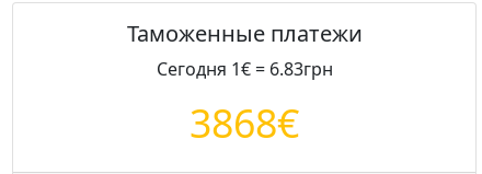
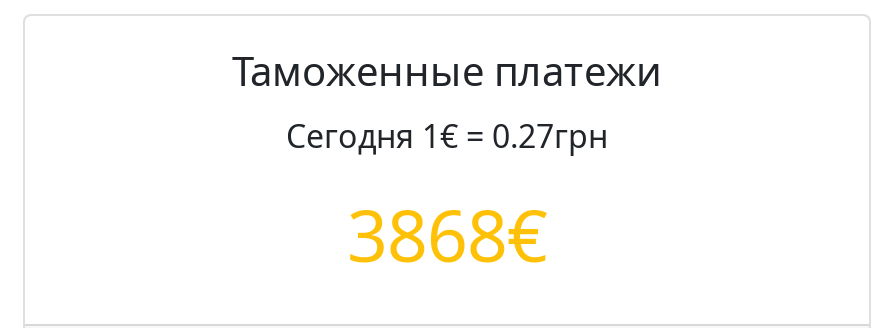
- Сегодня 1€ = 6.83грн
+ Сегодня 1€ = 0.27грн
